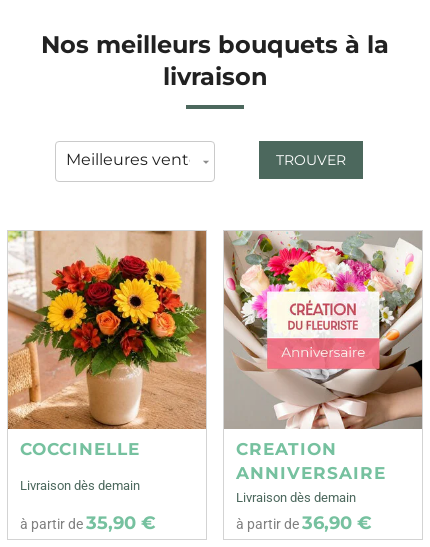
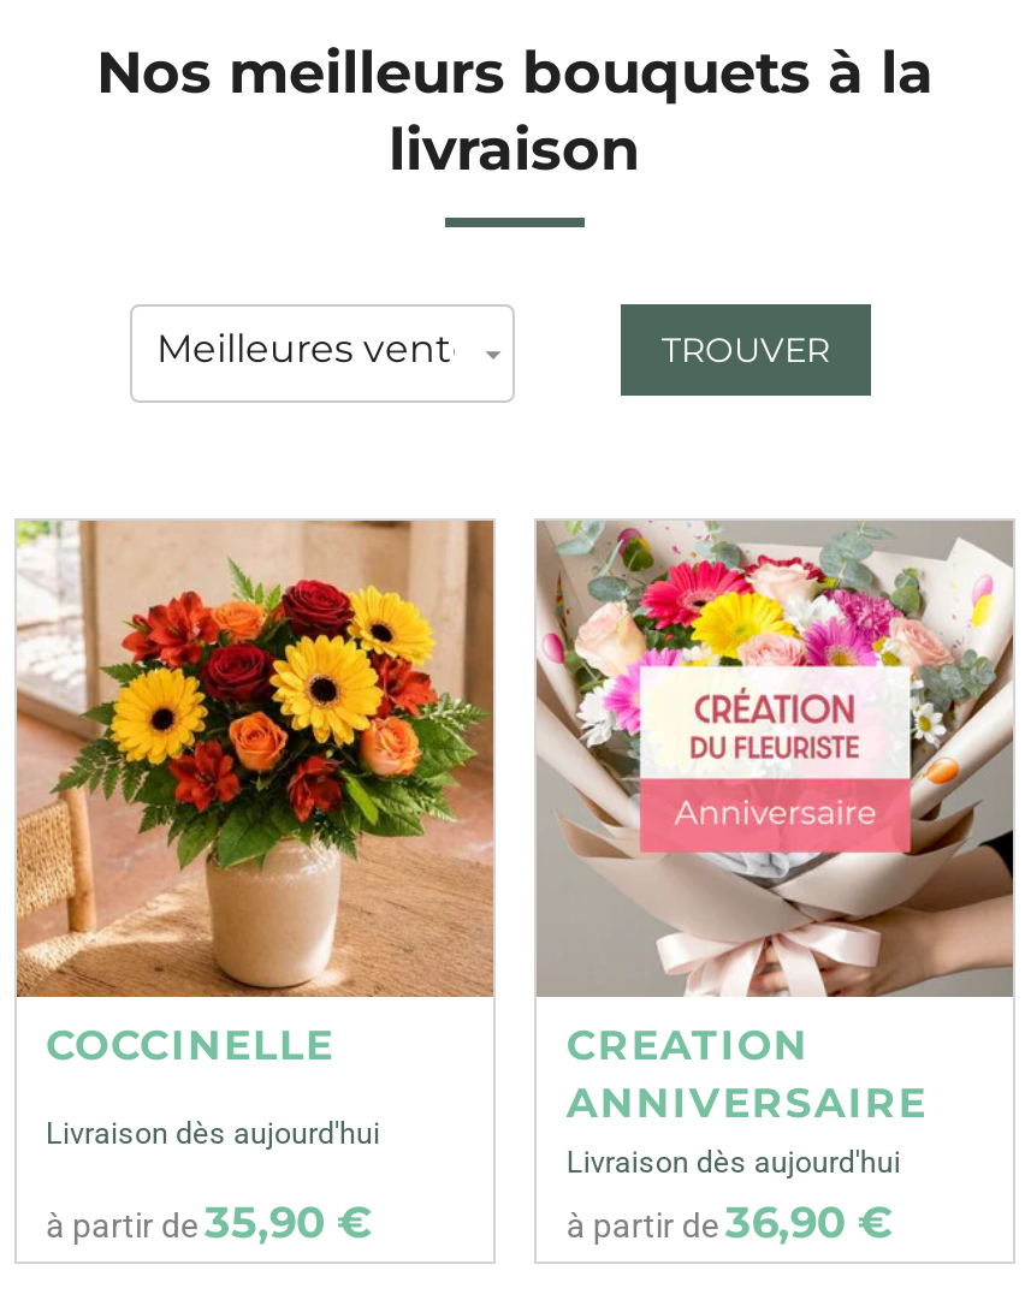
- Livraison dès demain
+ Livraison dès aujourd'hui

- Livraison dès demain
+ Livraison dès aujourd'hui
